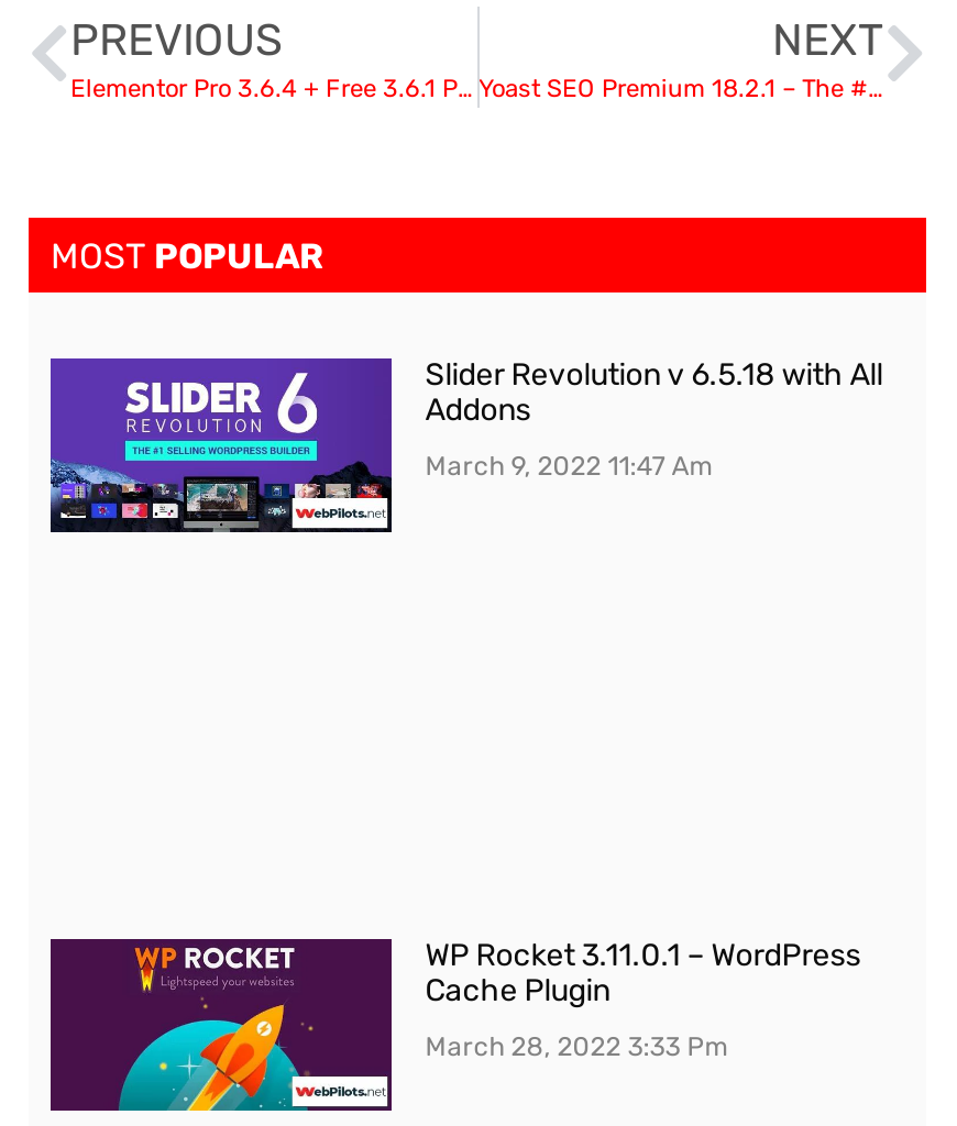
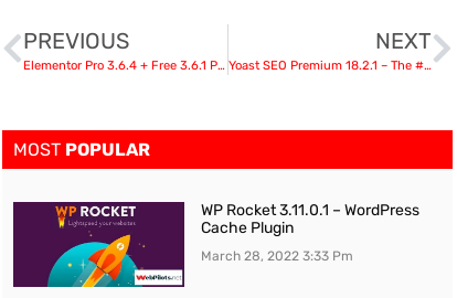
- [image]
- Slider Revolution v 6.5.18 with All
- Addons
- March 9, 2022 11:47 Am
